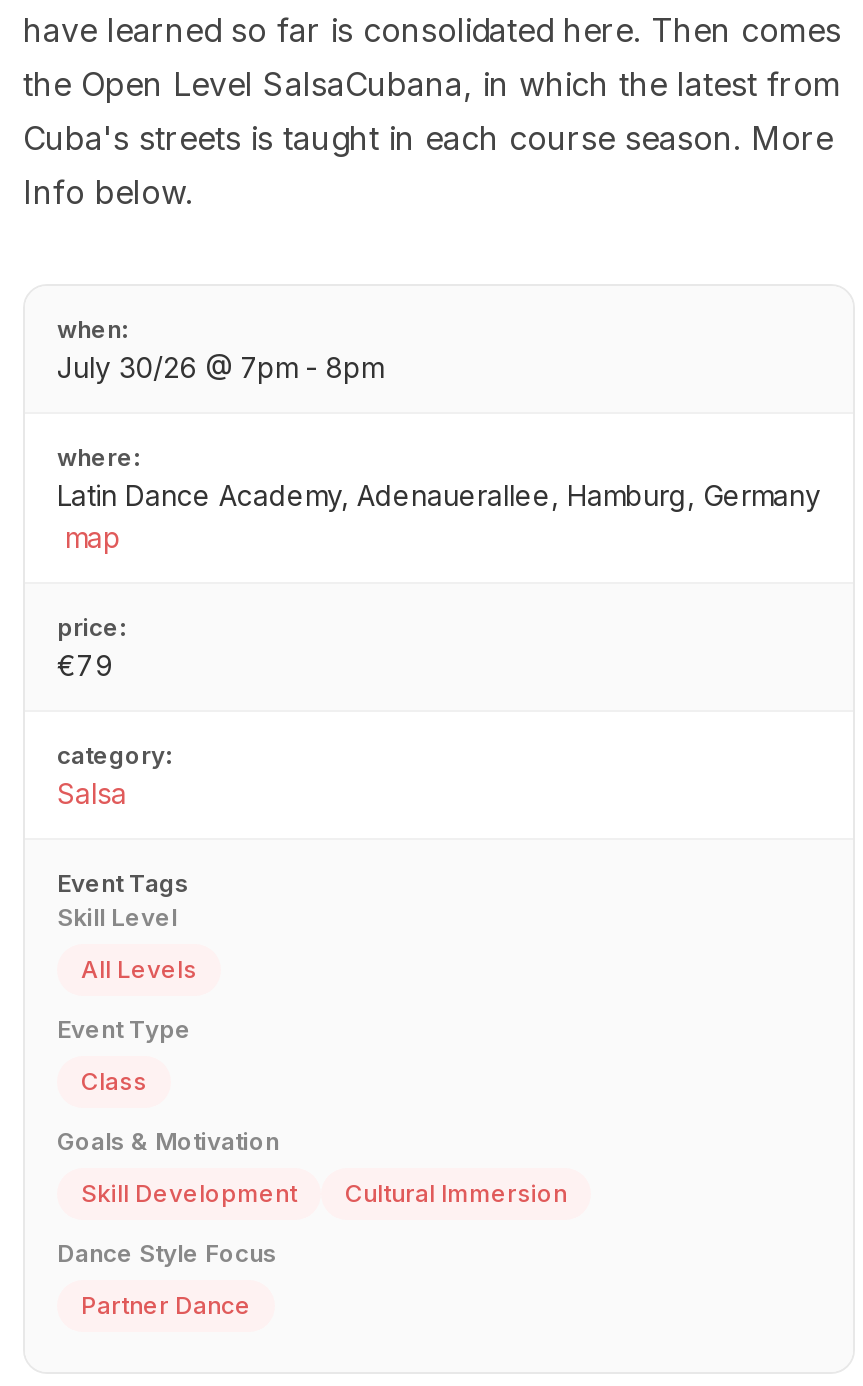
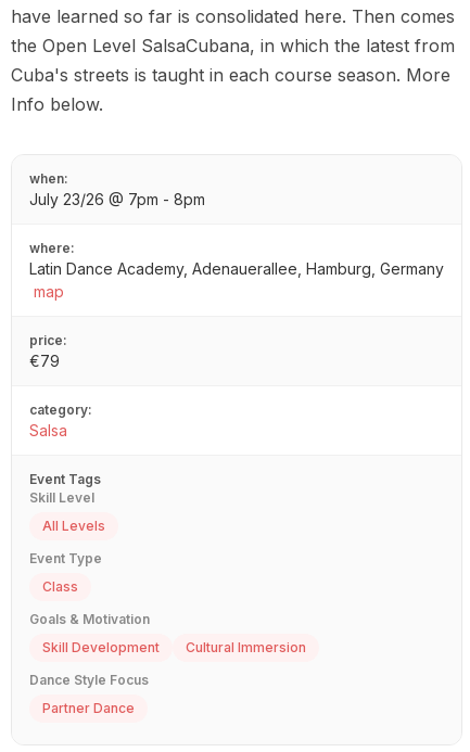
- July 30/26 @ 7pm - 8pm
+ July 23/26 @ 7pm - 8pm
